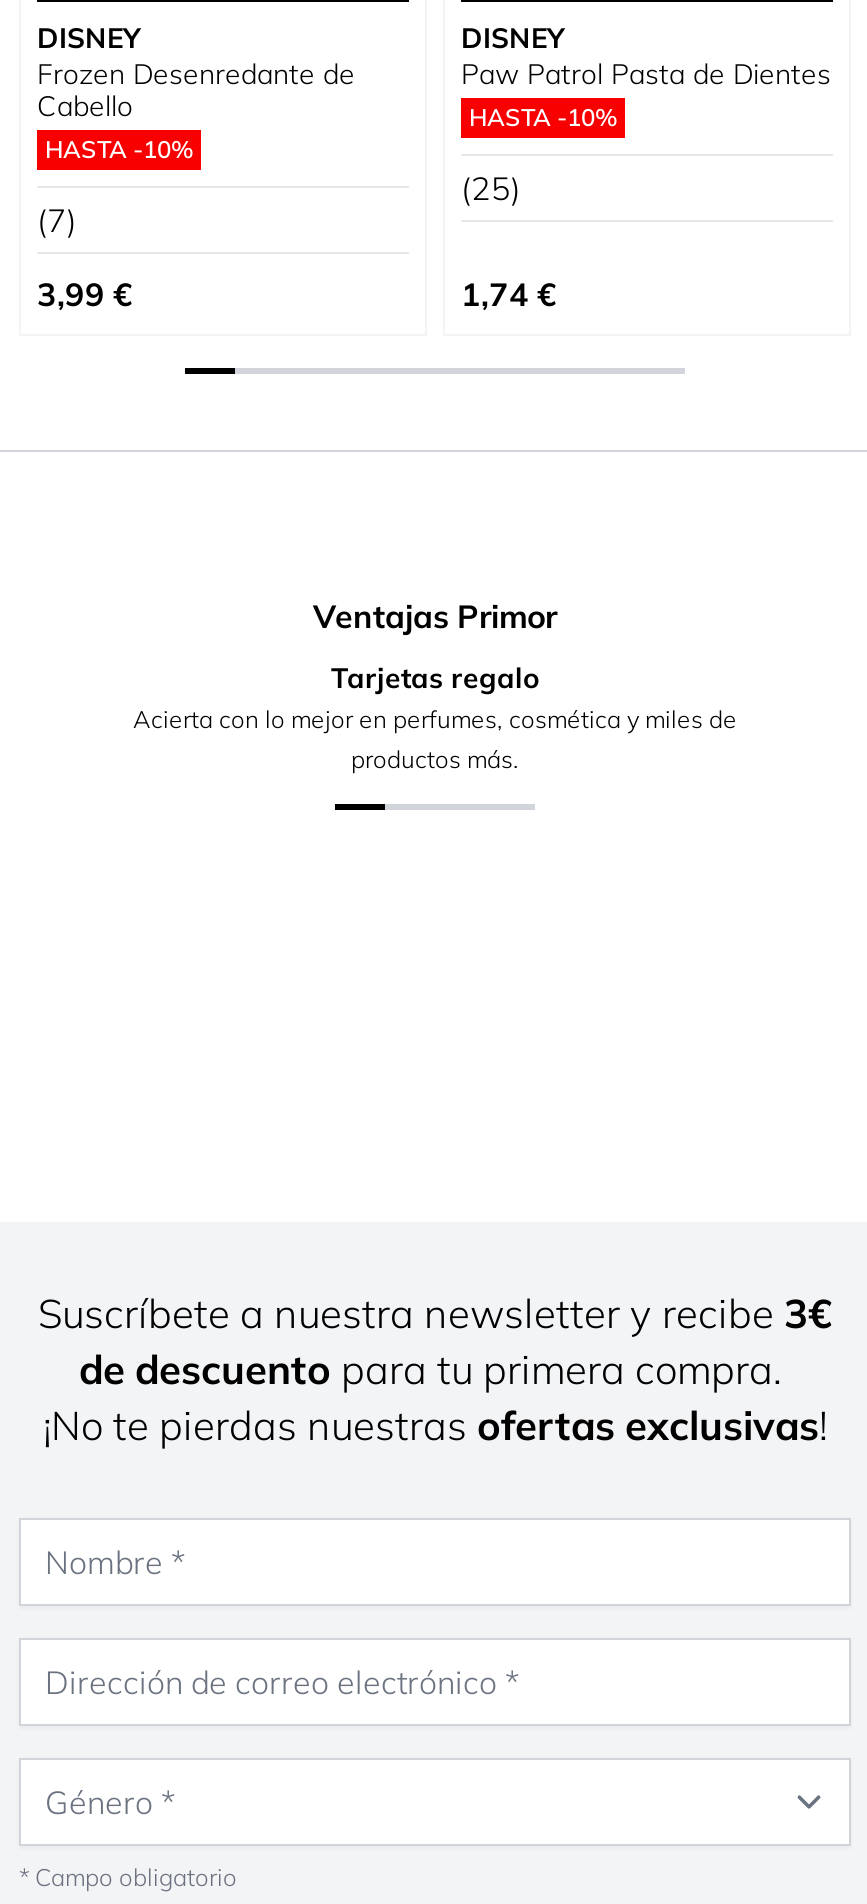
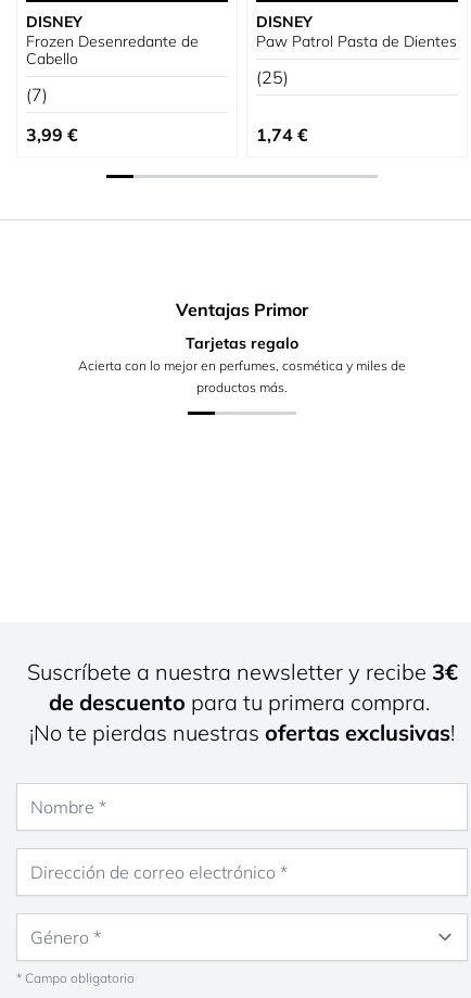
- HASTA -10%

- HASTA -10%
